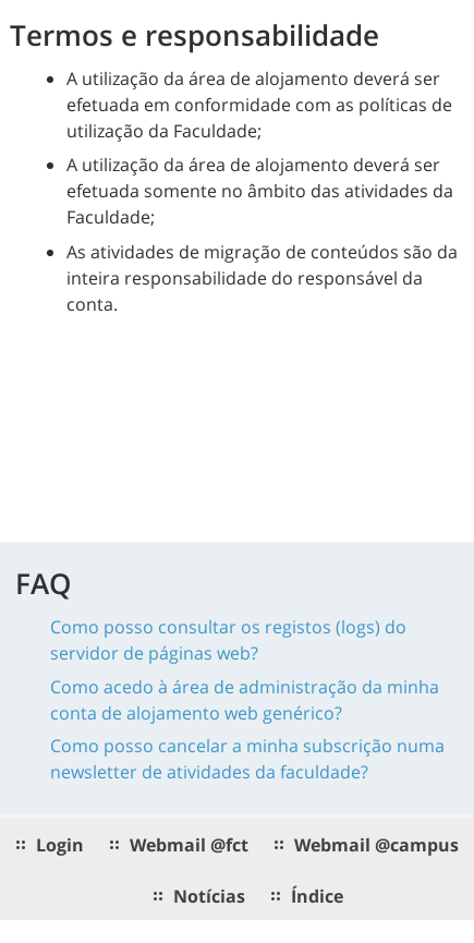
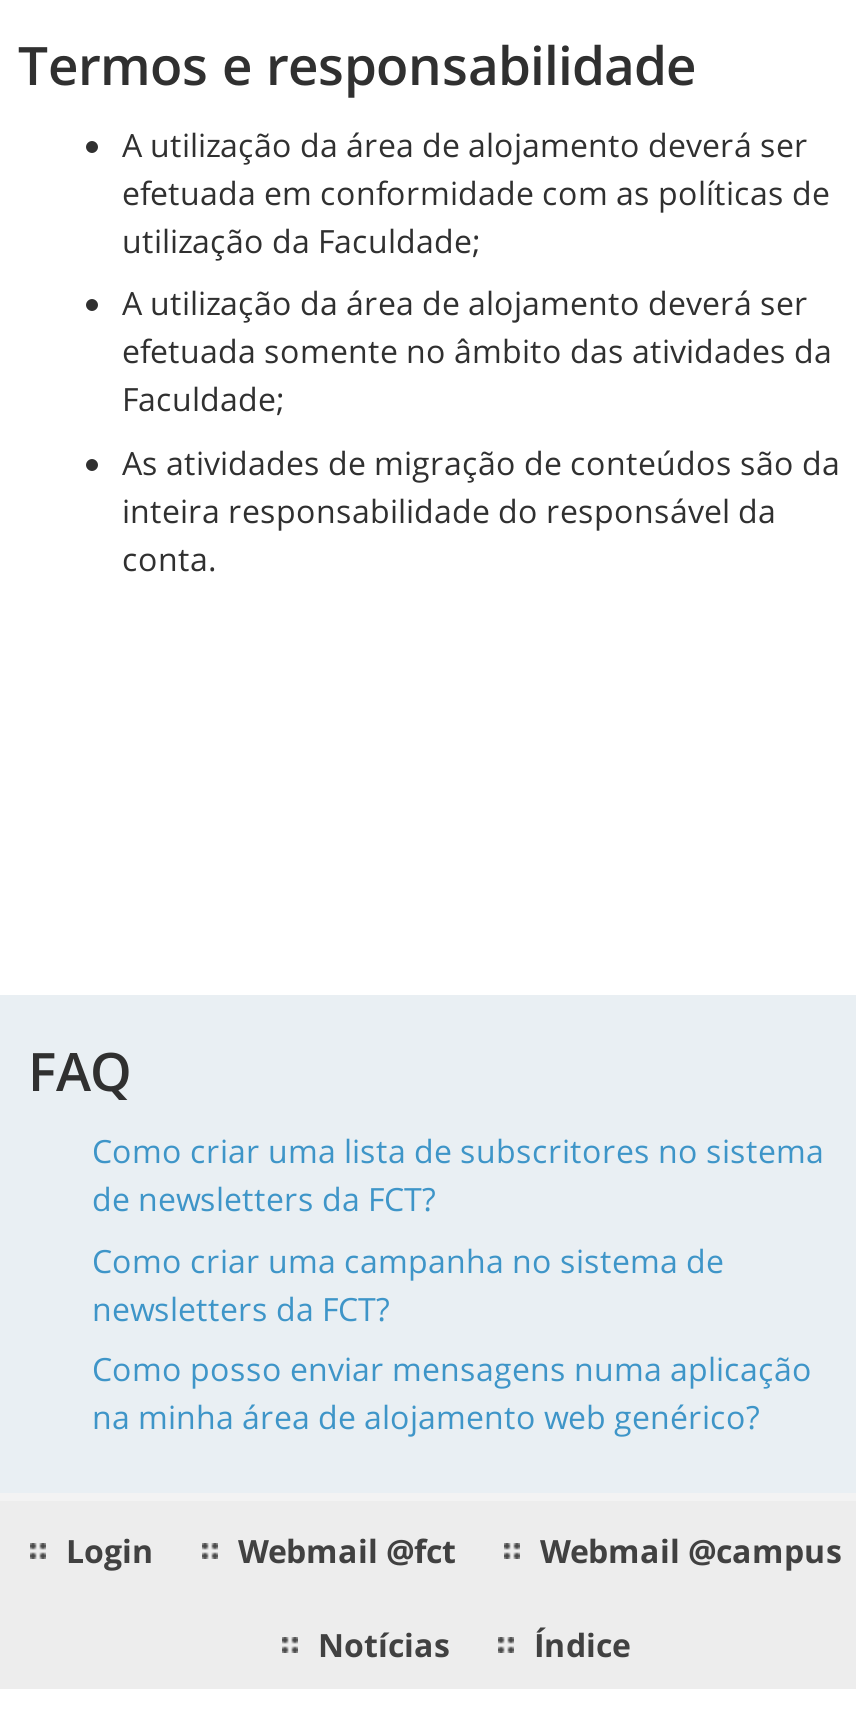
- Como posso consultar os registos (logs) do
- servidor de páginas web?
- Como acedo à área de administração da minha
- conta de alojamento web genérico?
- Como posso cancelar a minha subscrição numa
- newsletter de atividades da faculdade?
+ Como criar uma lista de subscritores no sistema
+ de newsletters da FCT?
+ Como criar uma campanha no sistema de
+ newsletters da FCT?
+ Como posso enviar mensagens numa aplicação
+ na minha área de alojamento web genérico?
